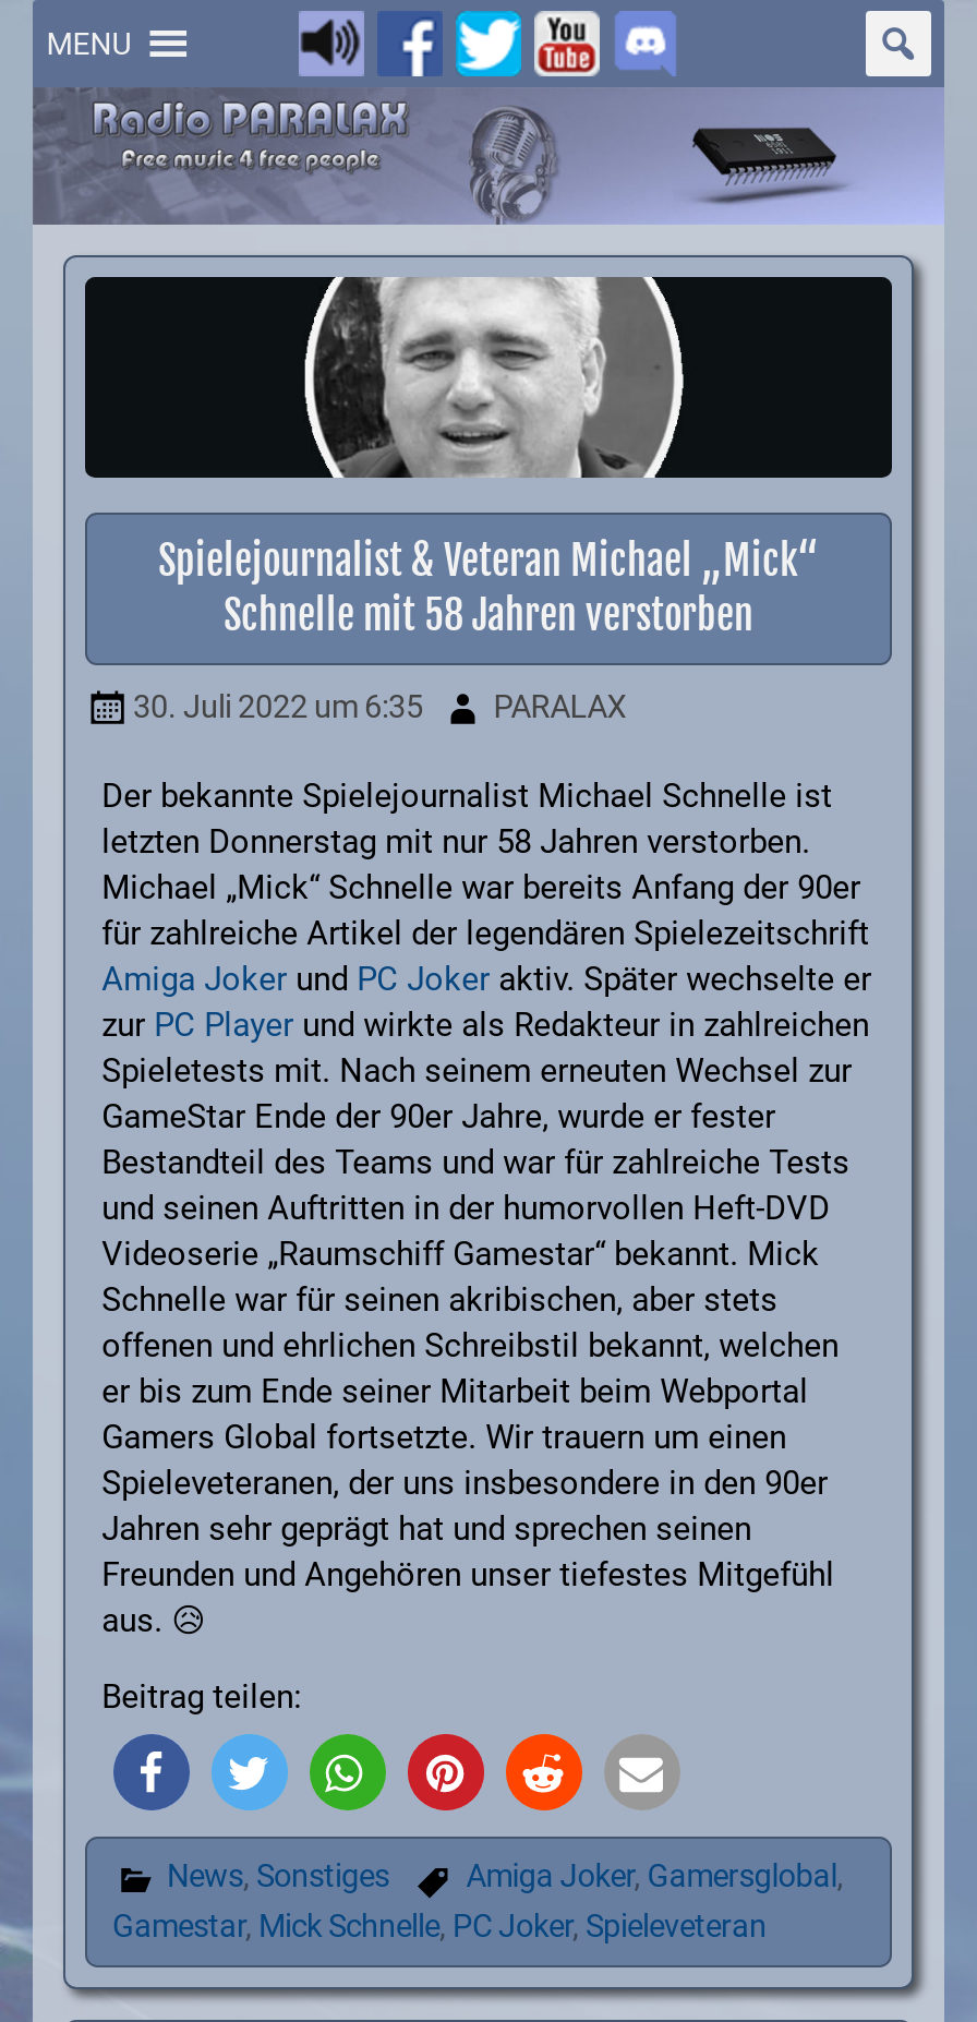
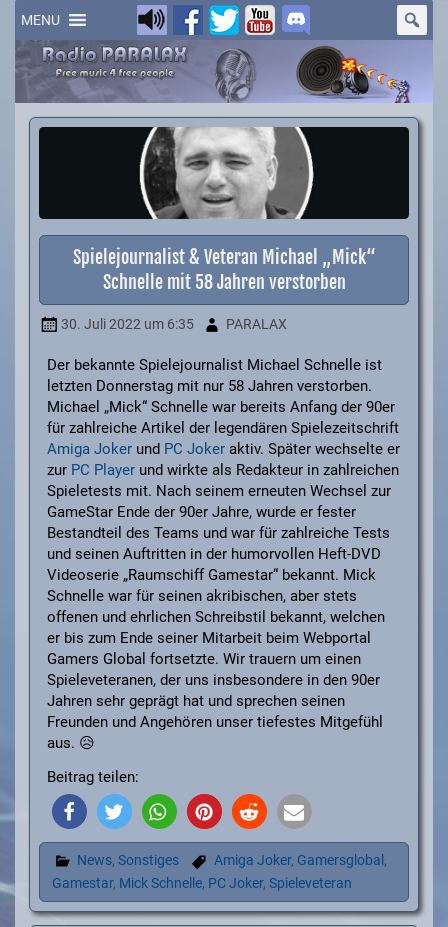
- [image]
+ [image]
